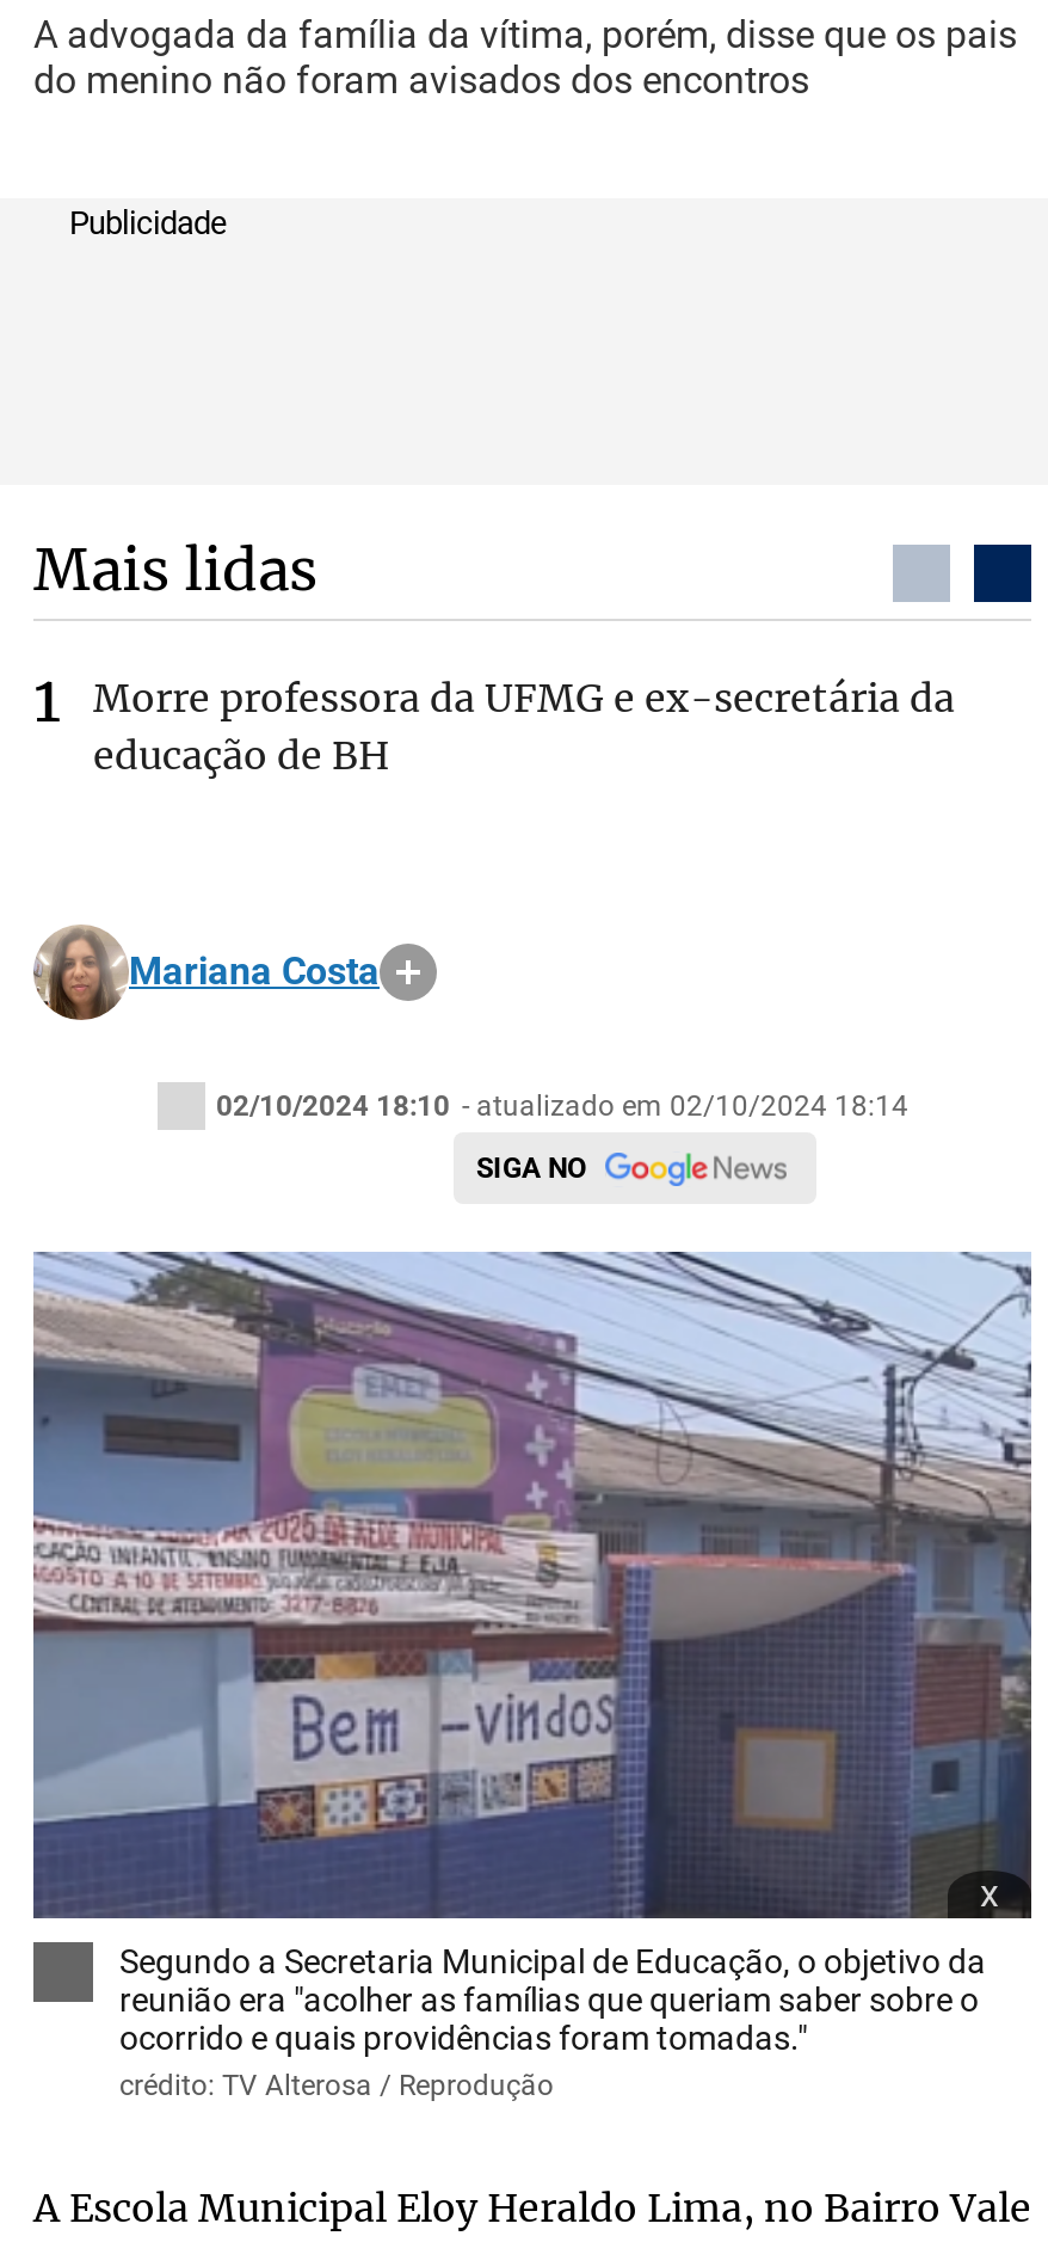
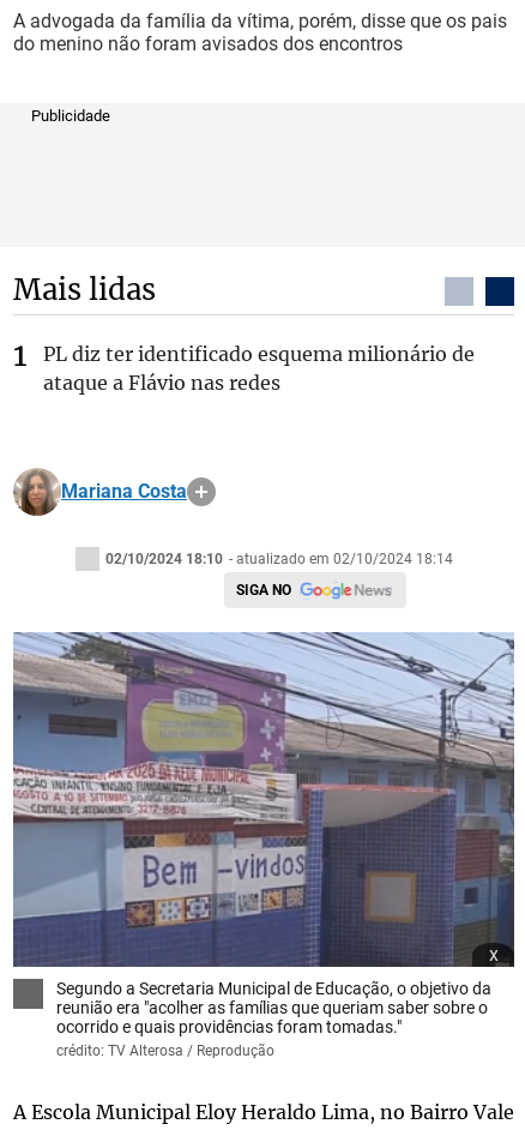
- Morre professora da UFMG e ex-secretária da
- educação de BH
+ PL diz ter identificado esquema milionário de
+ ataque a Flávio nas redes
